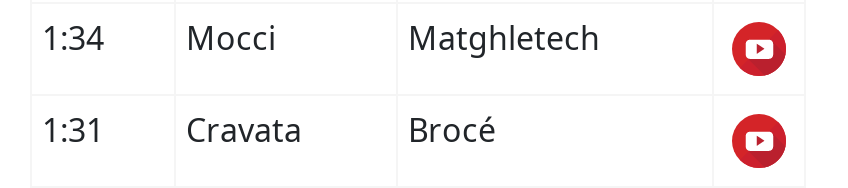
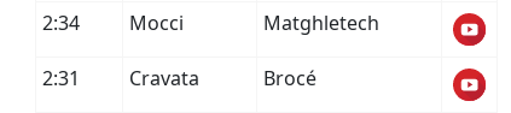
- 1:34 Mocci
+ 2:34 Mocci

- 1:31 Cravata
+ 2:31 Cravata
